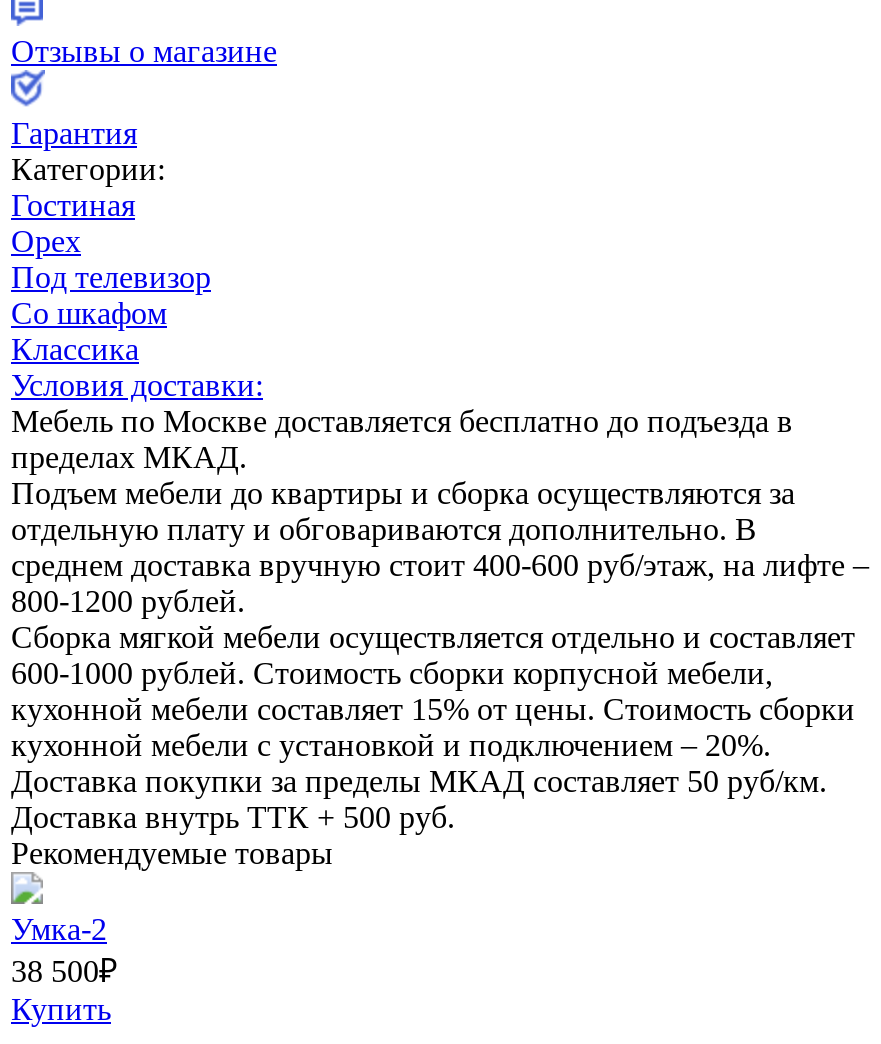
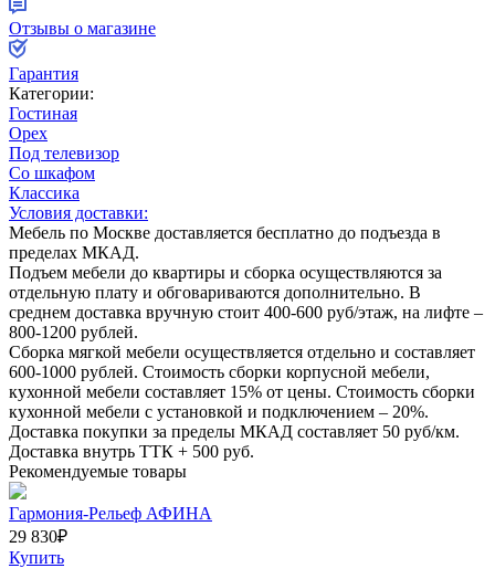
- Умка-2
- 38 500₽
+ Гармония-Рельеф АФИНА
+ 29 830₽
